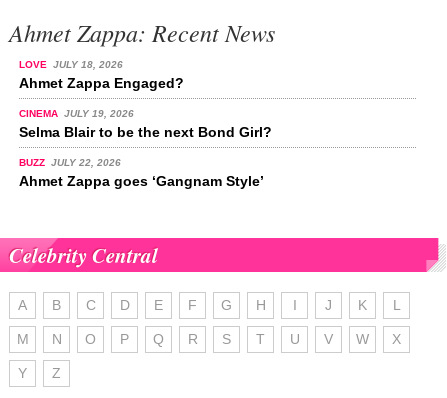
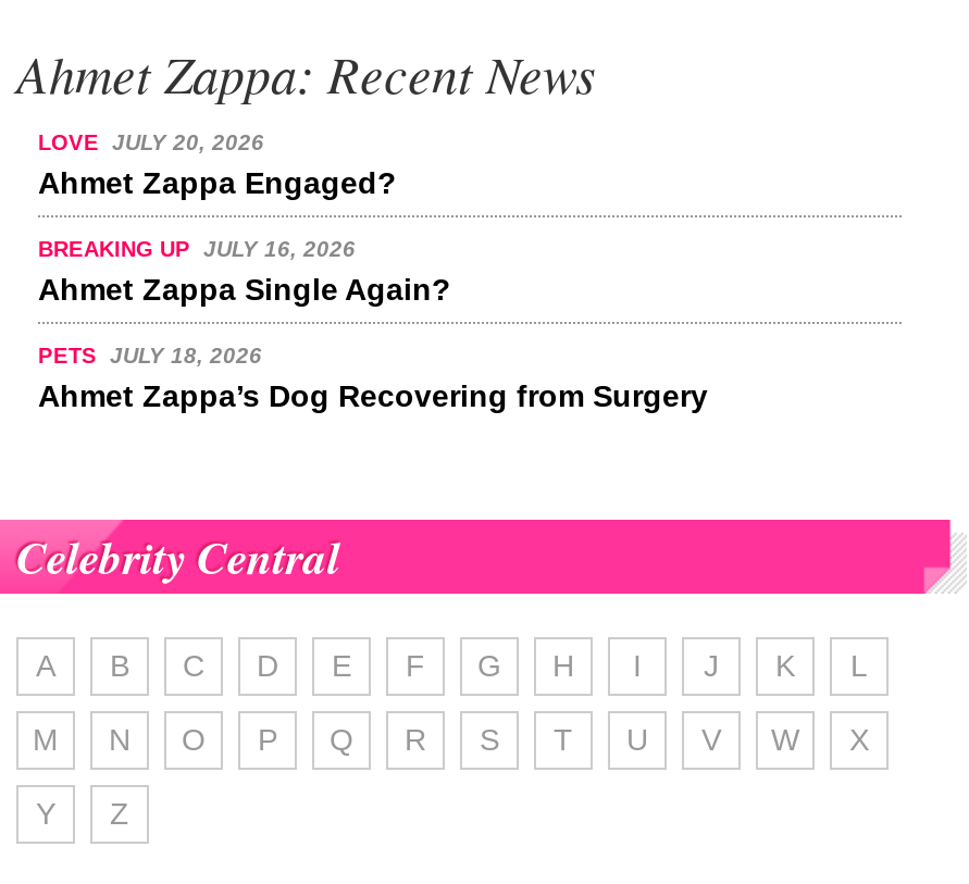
- LOVE JULY 18, 2026
+ LOVE JULY 20, 2026

- CINEMA JULY 19, 2026
- Selma Blair to be the next Bond Girl?
+ BREAKING UP JULY 16, 2026
+ Ahmet Zappa Single Again?

- BUZZ JULY 22, 2026
- Ahmet Zappa goes ‘Gangnam Style’
+ PETS JULY 18, 2026
+ Ahmet Zappa’s Dog Recovering from Surgery
